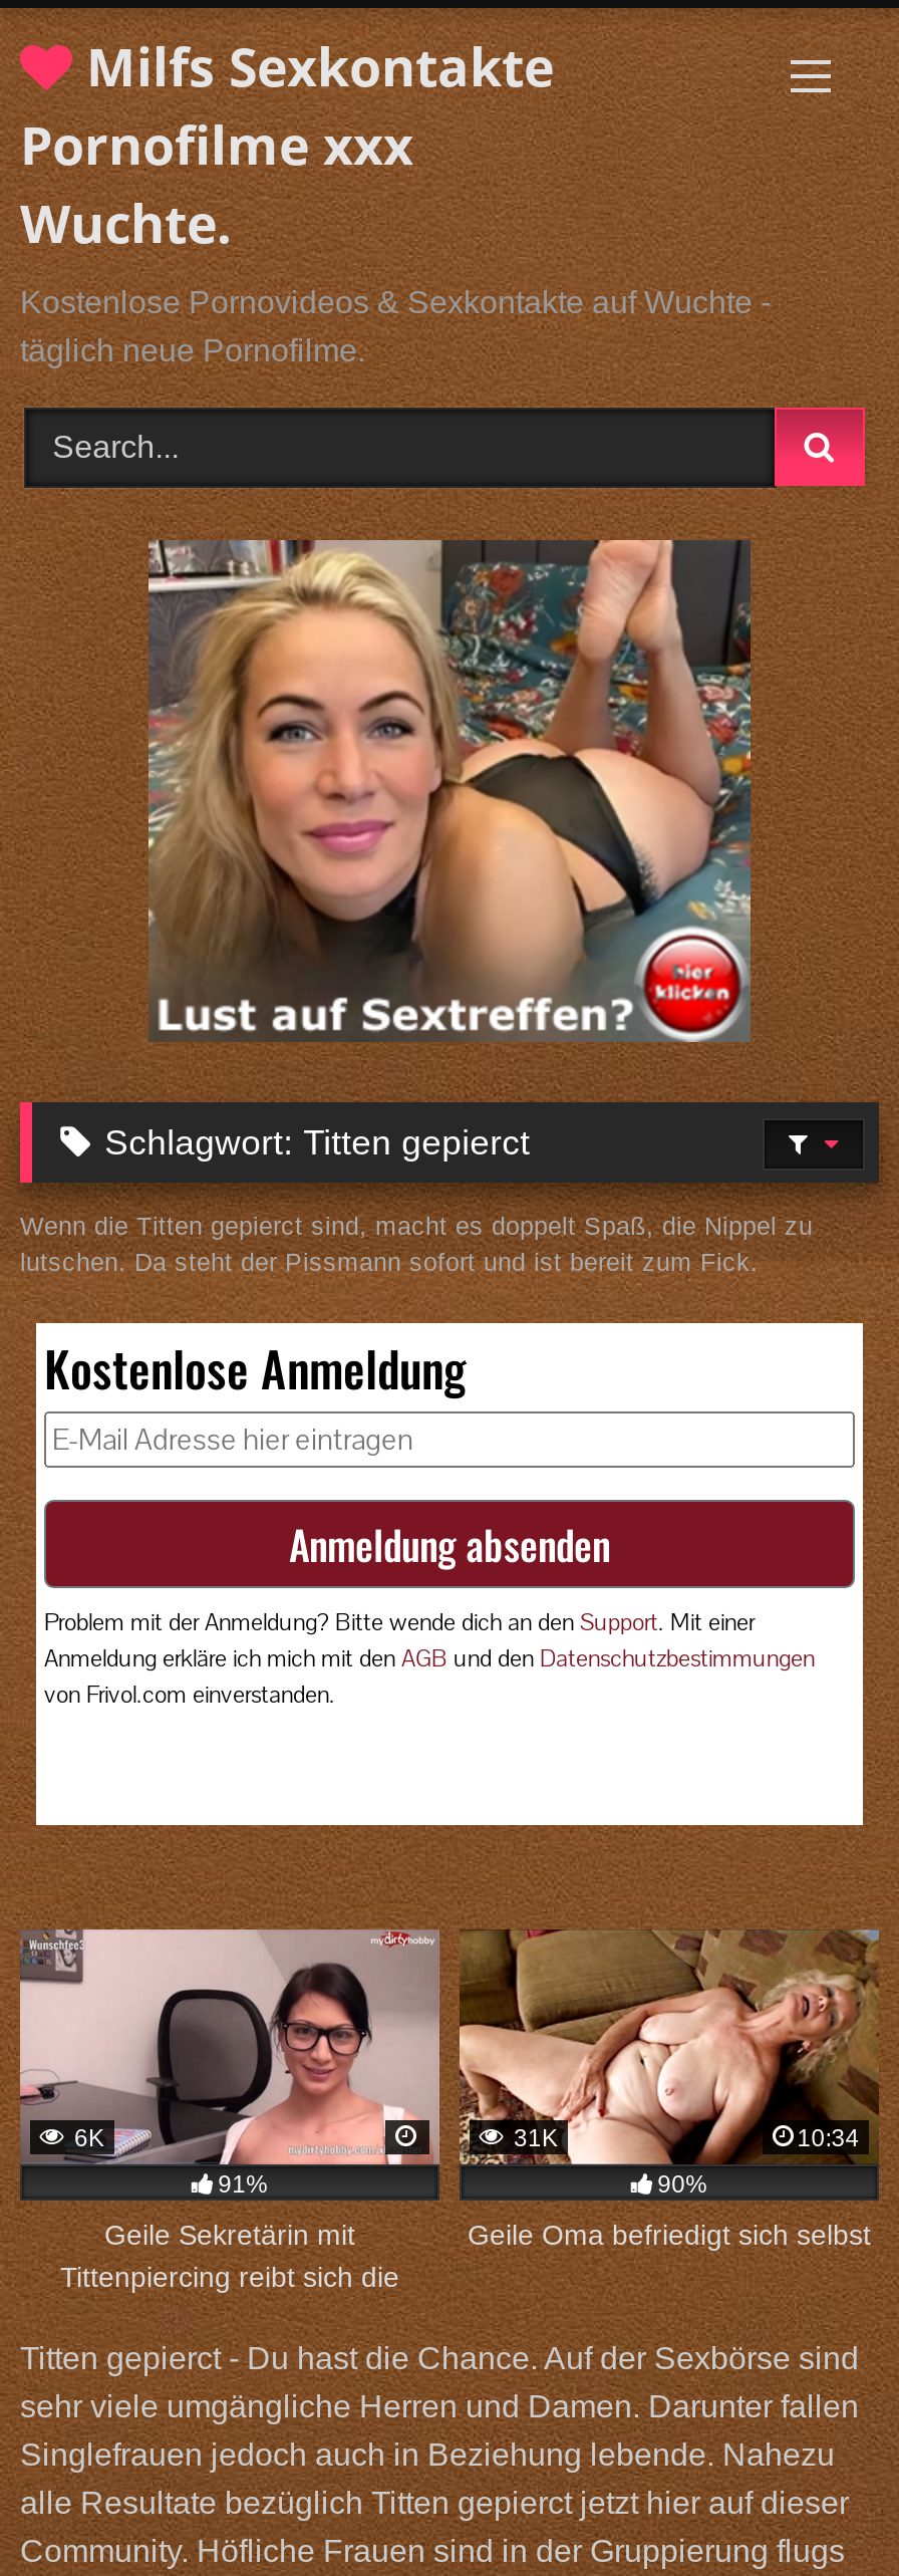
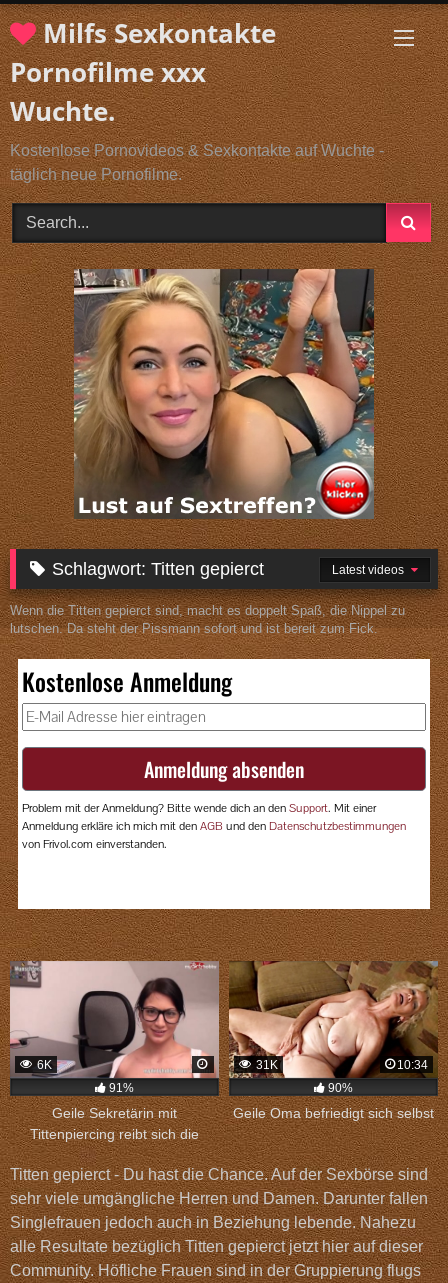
+ Latest videos
